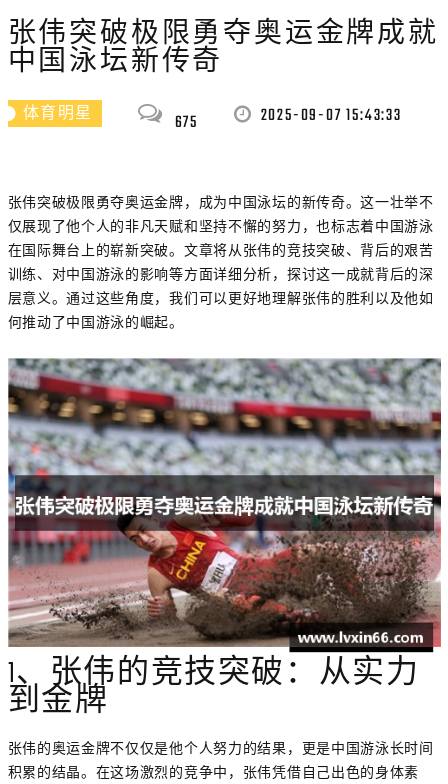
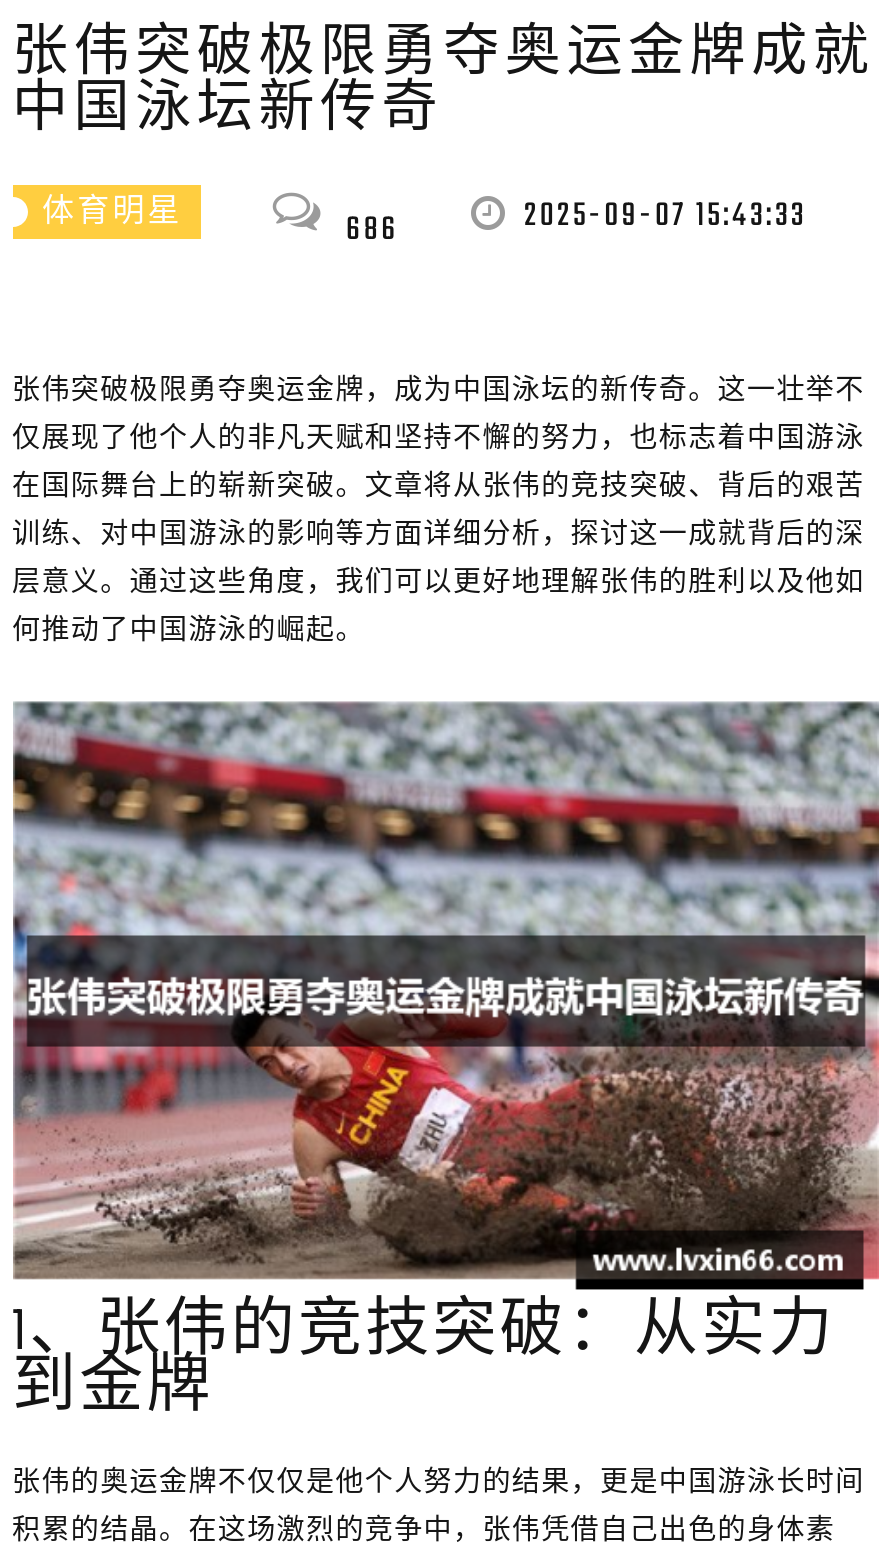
- 675
+ 686
